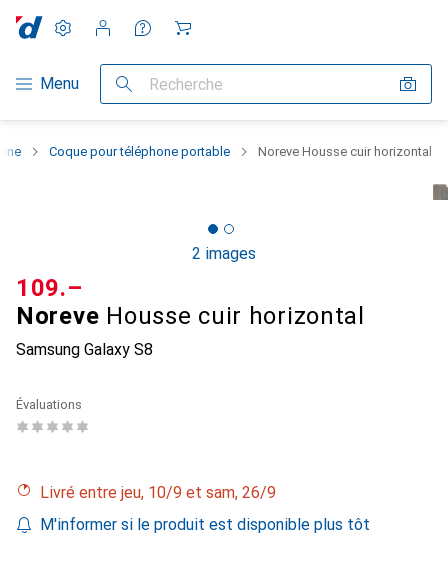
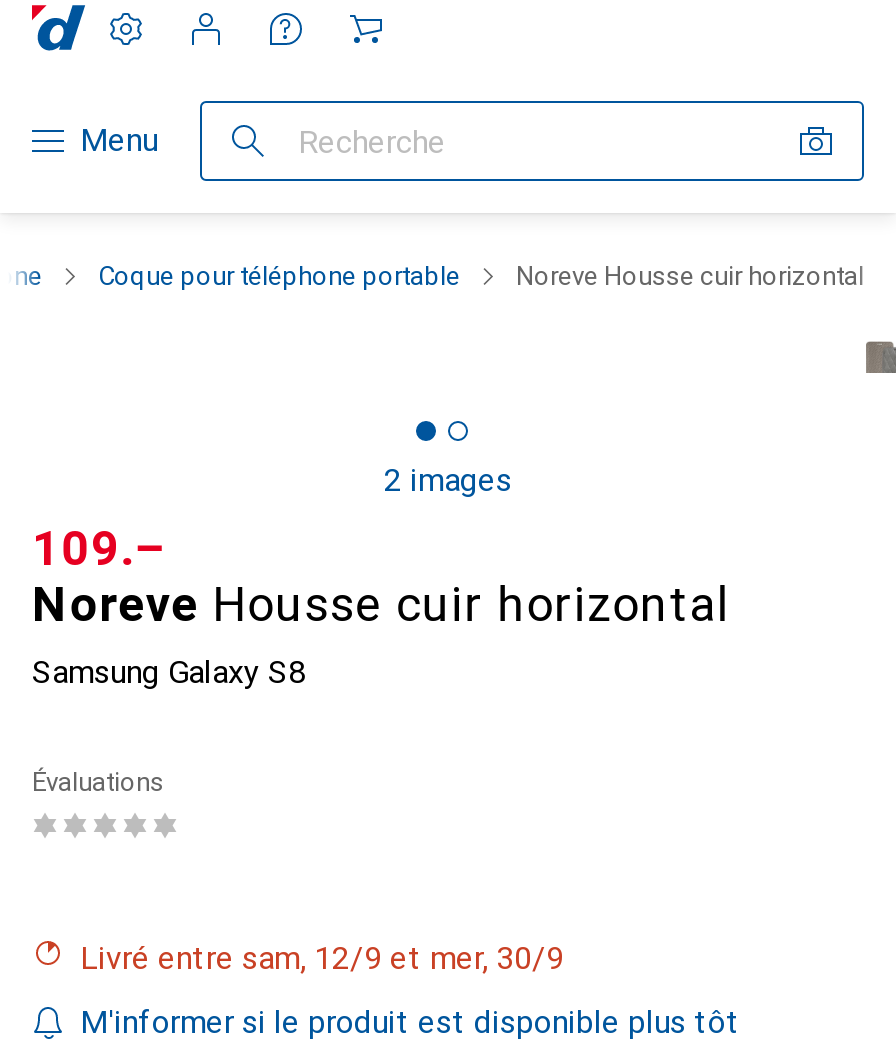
- Livré entre jeu, 10/9 et sam, 26/9
+ Livré entre sam, 12/9 et mer, 30/9
